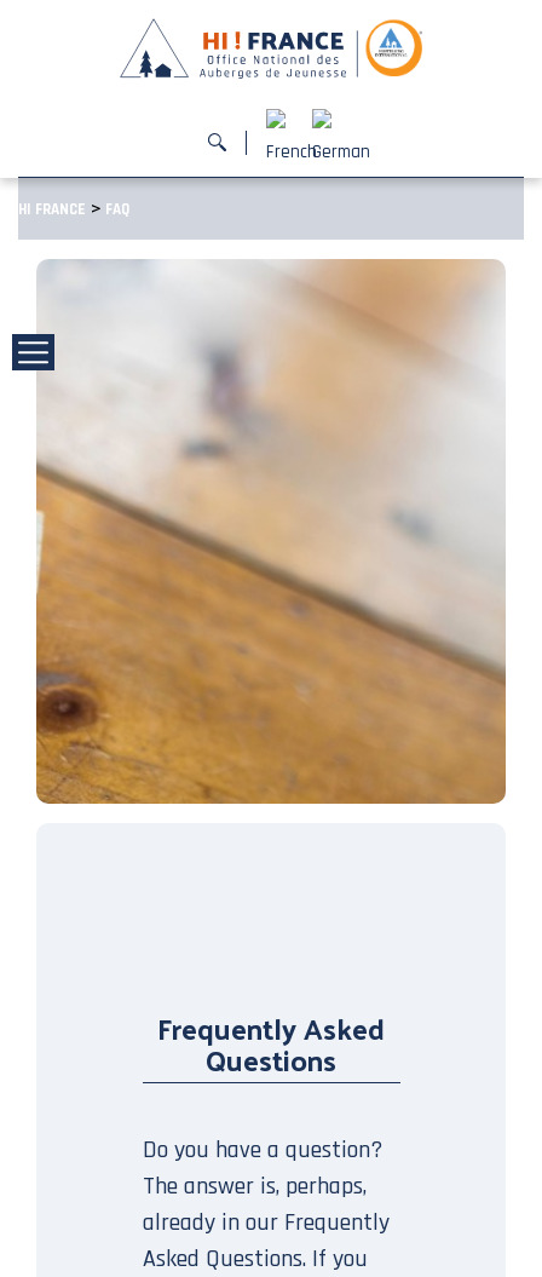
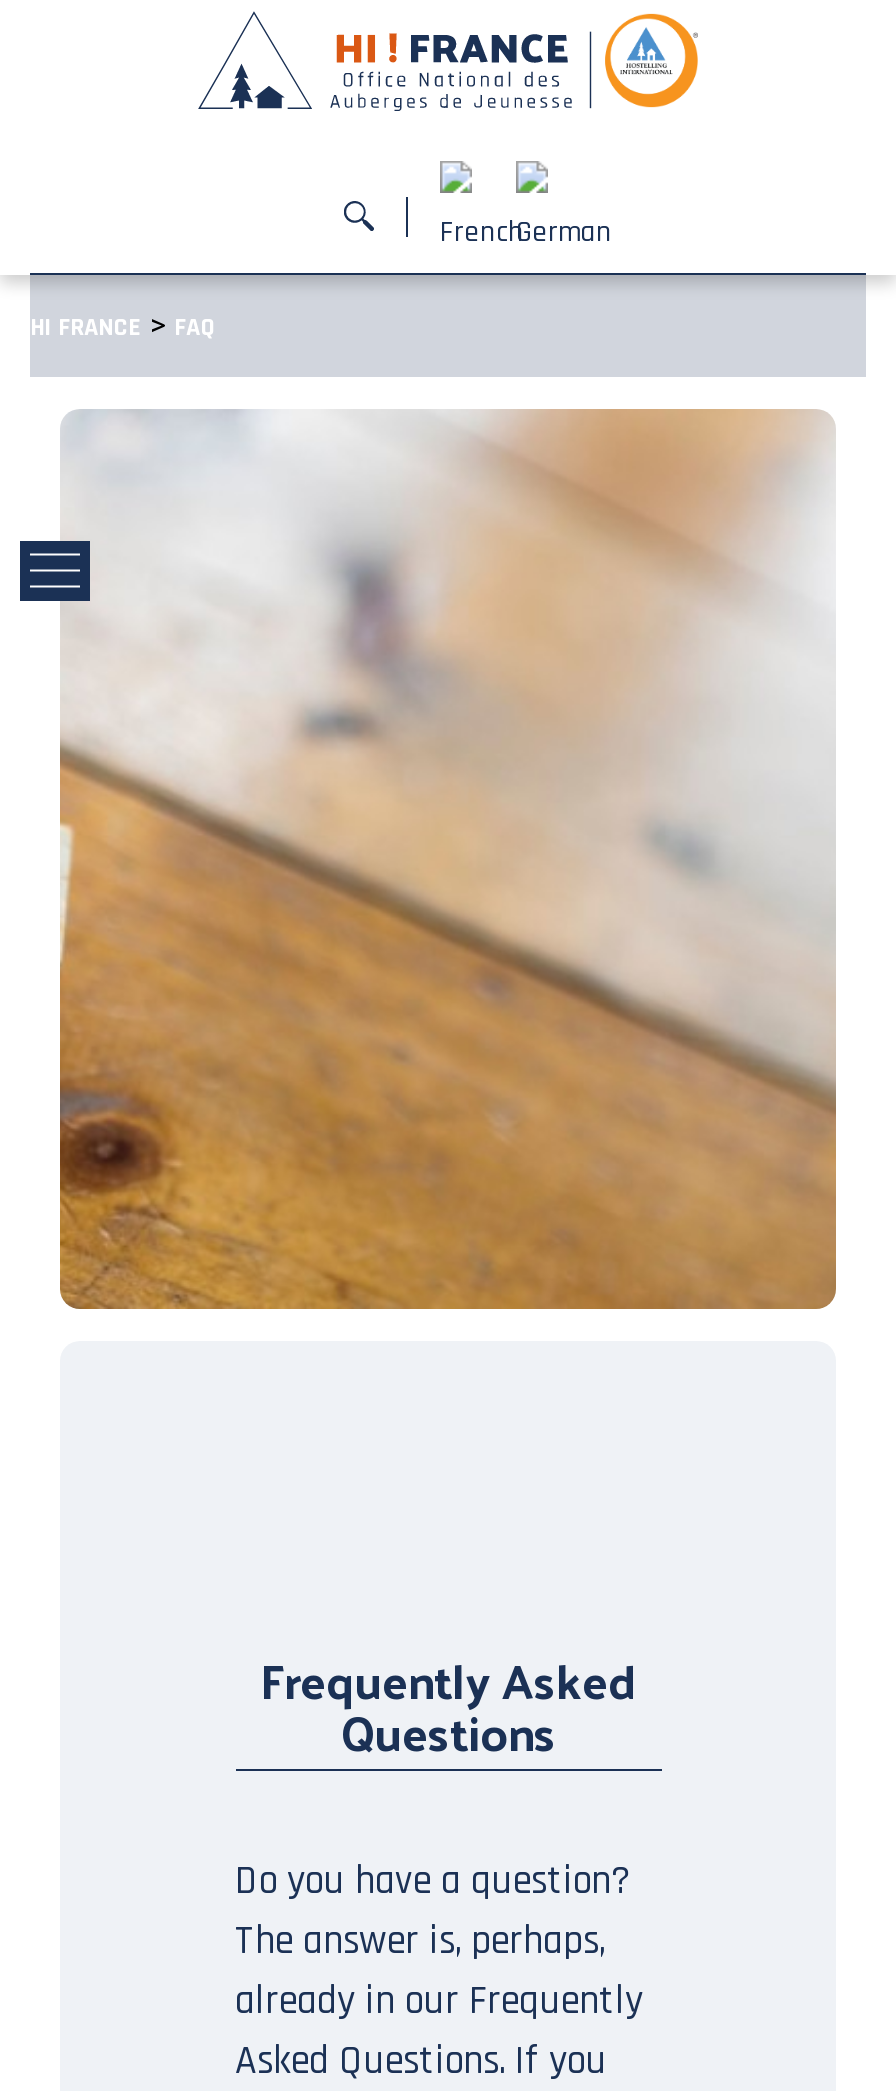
- [image]
+ [image]
